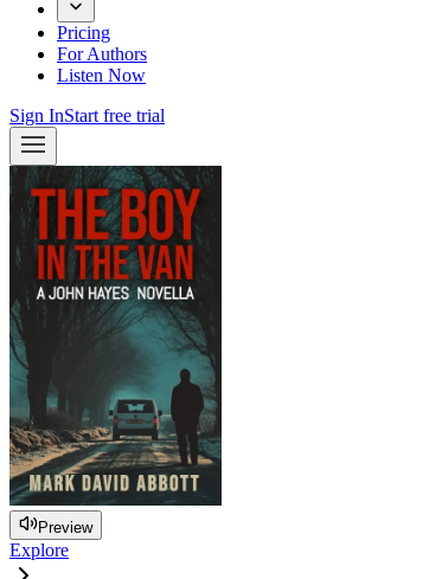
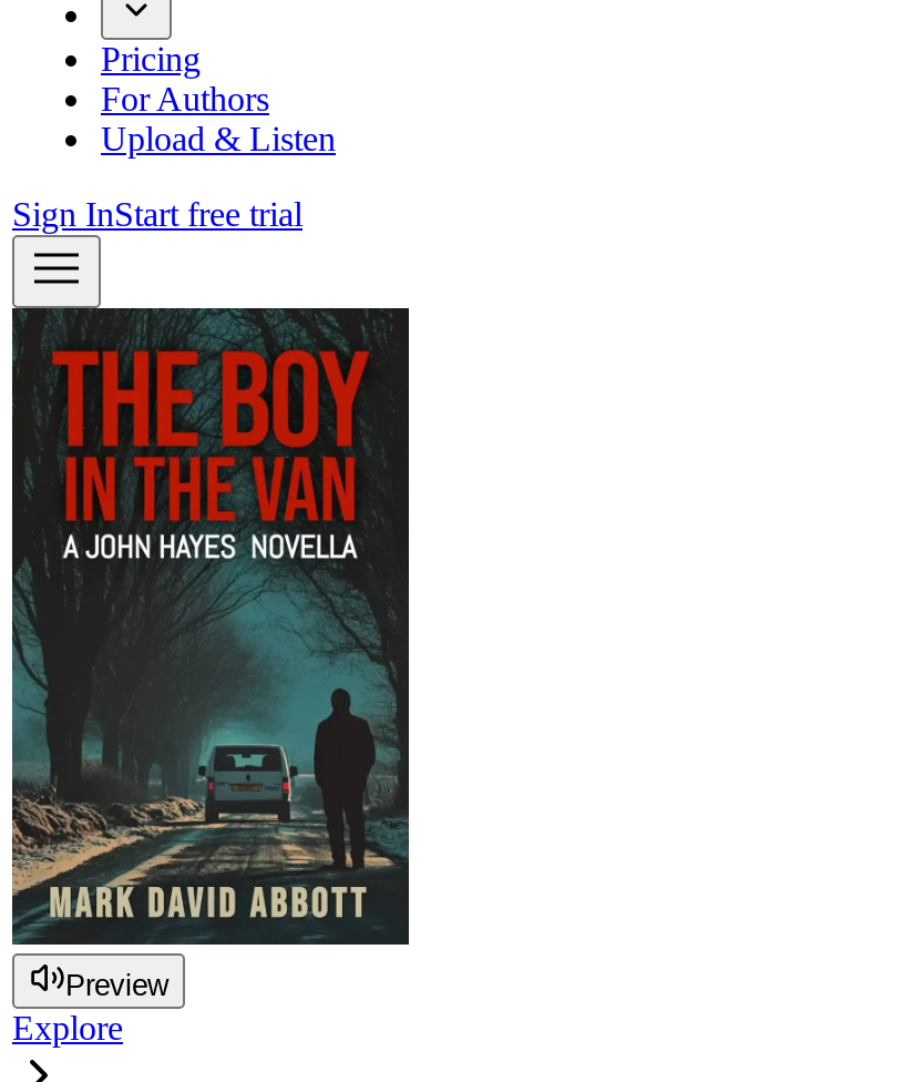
- Listen Now
+ Upload & Listen
